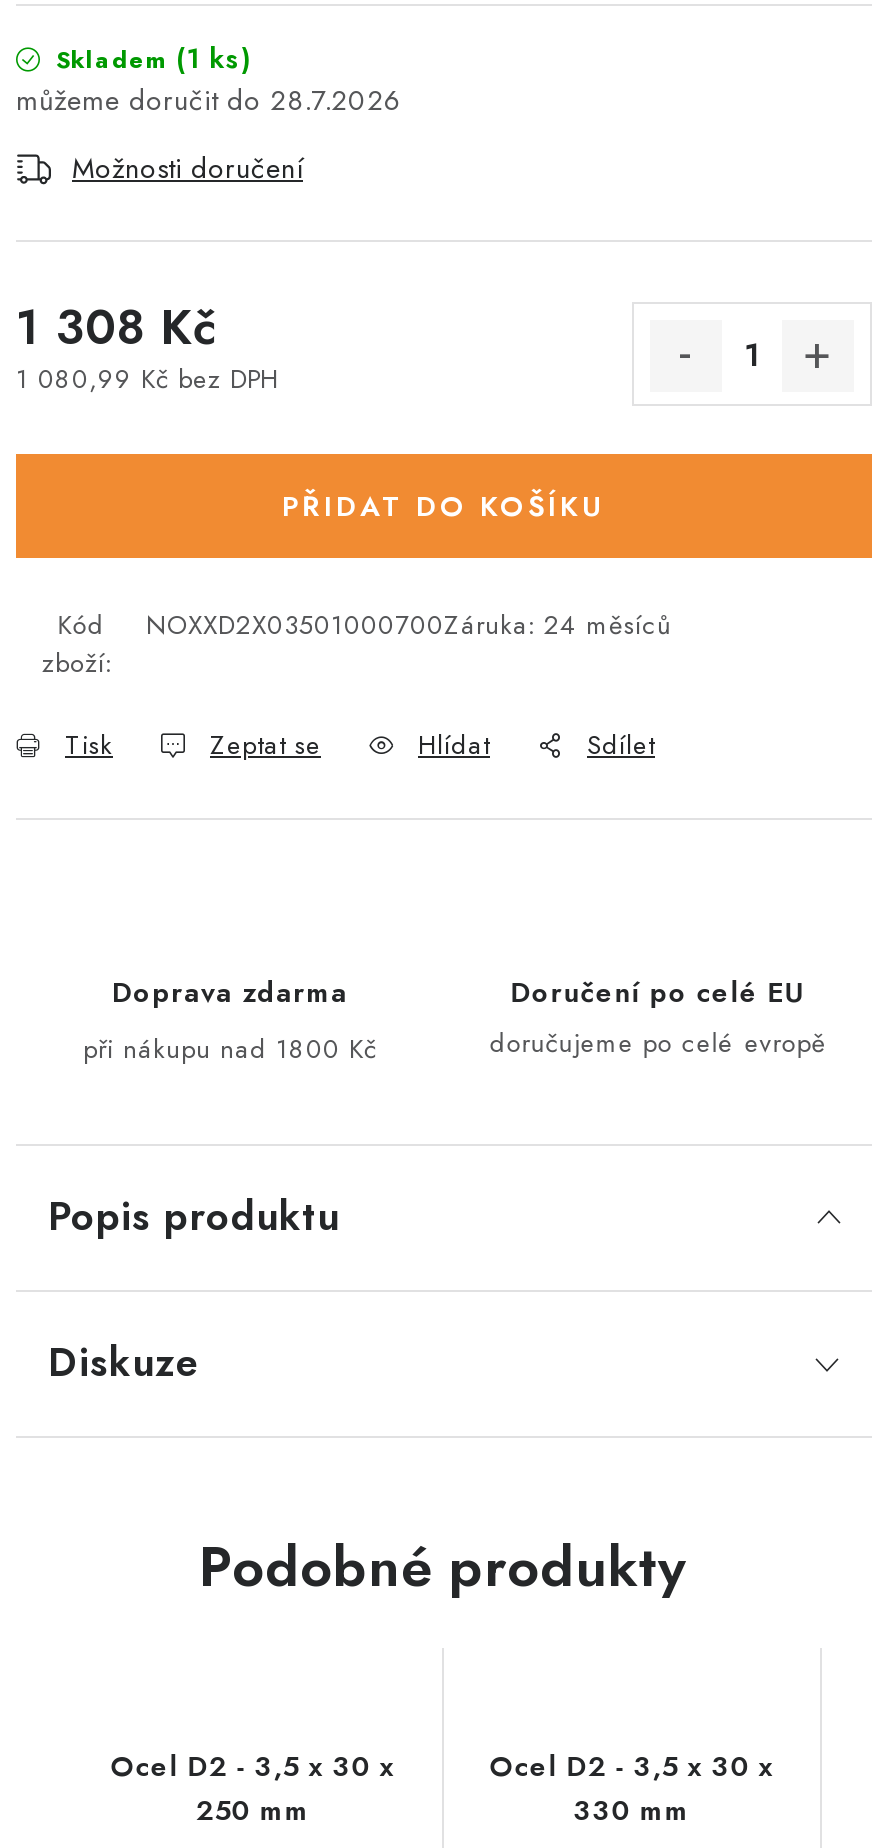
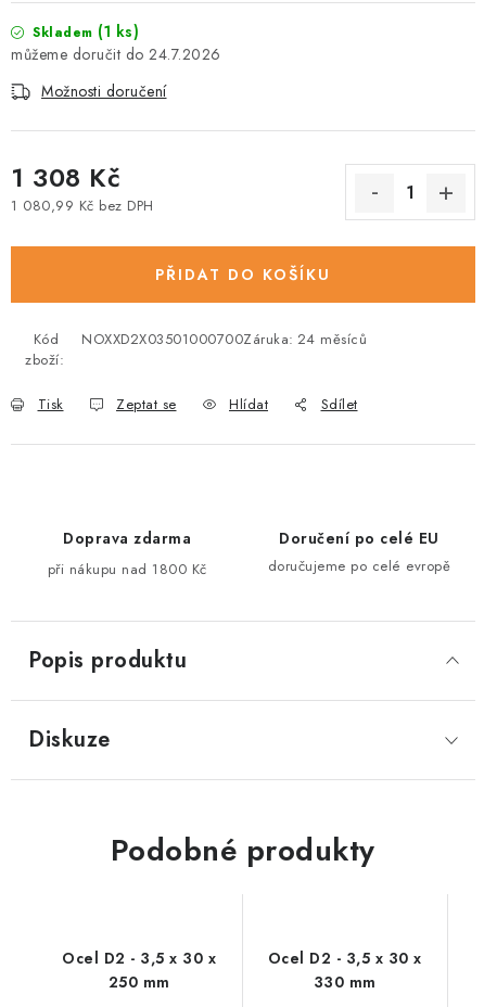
- 28.7.2026
+ 24.7.2026
